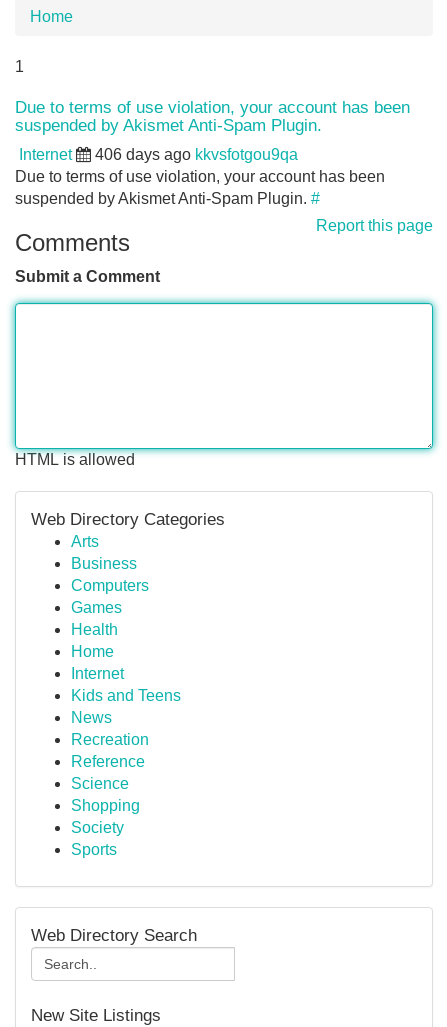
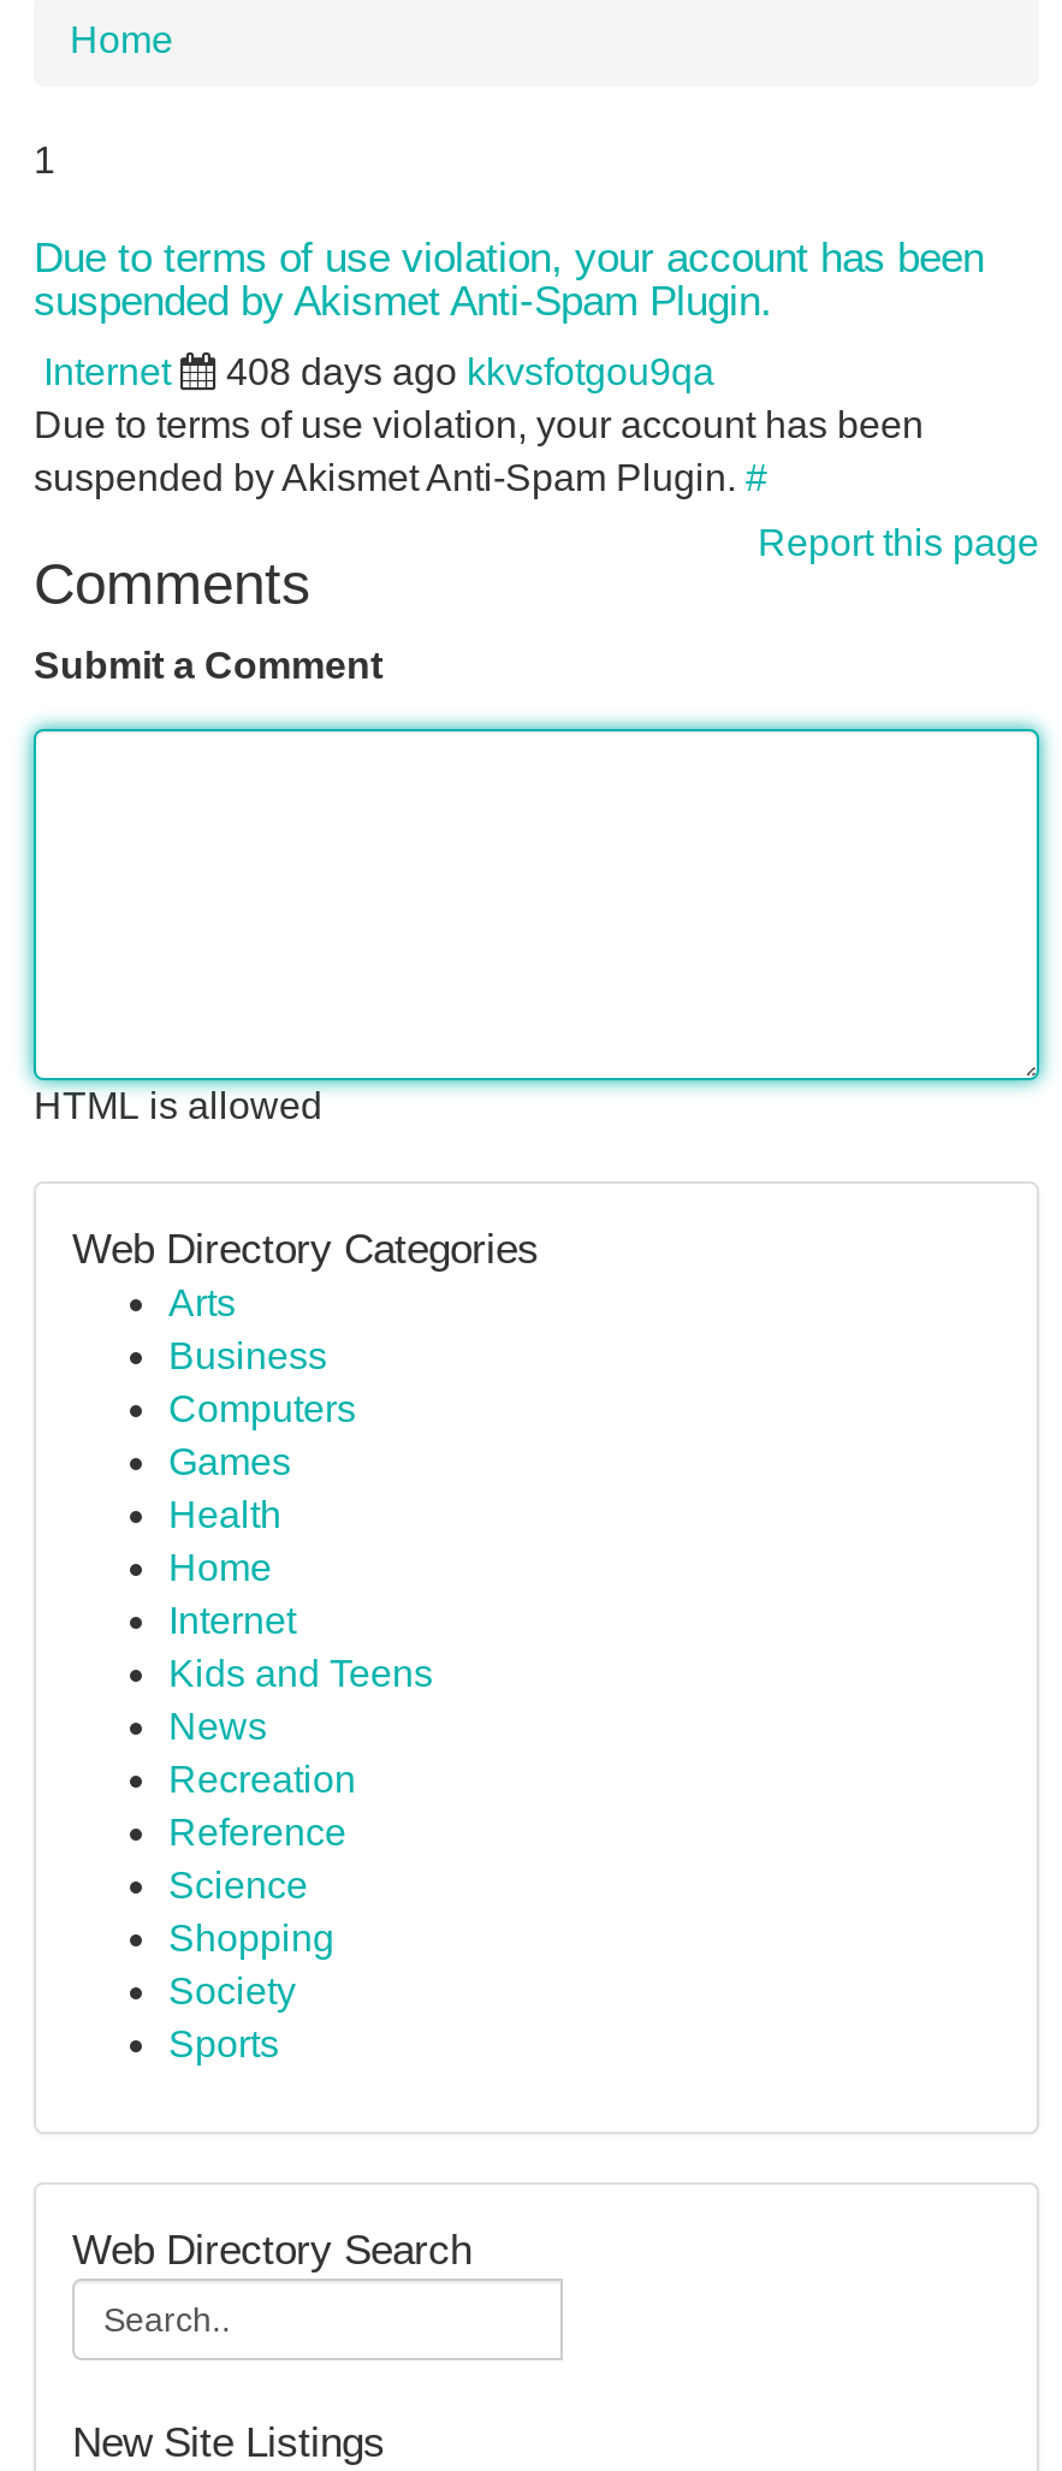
- 406 days ago kkvsfotgou9qa
+ 408 days ago kkvsfotgou9qa
